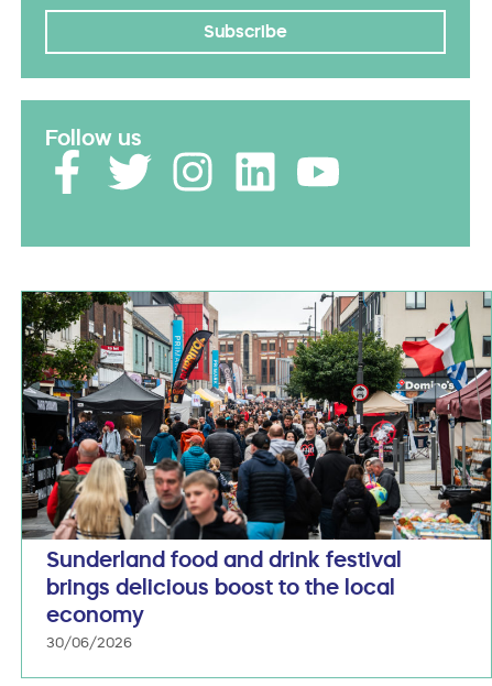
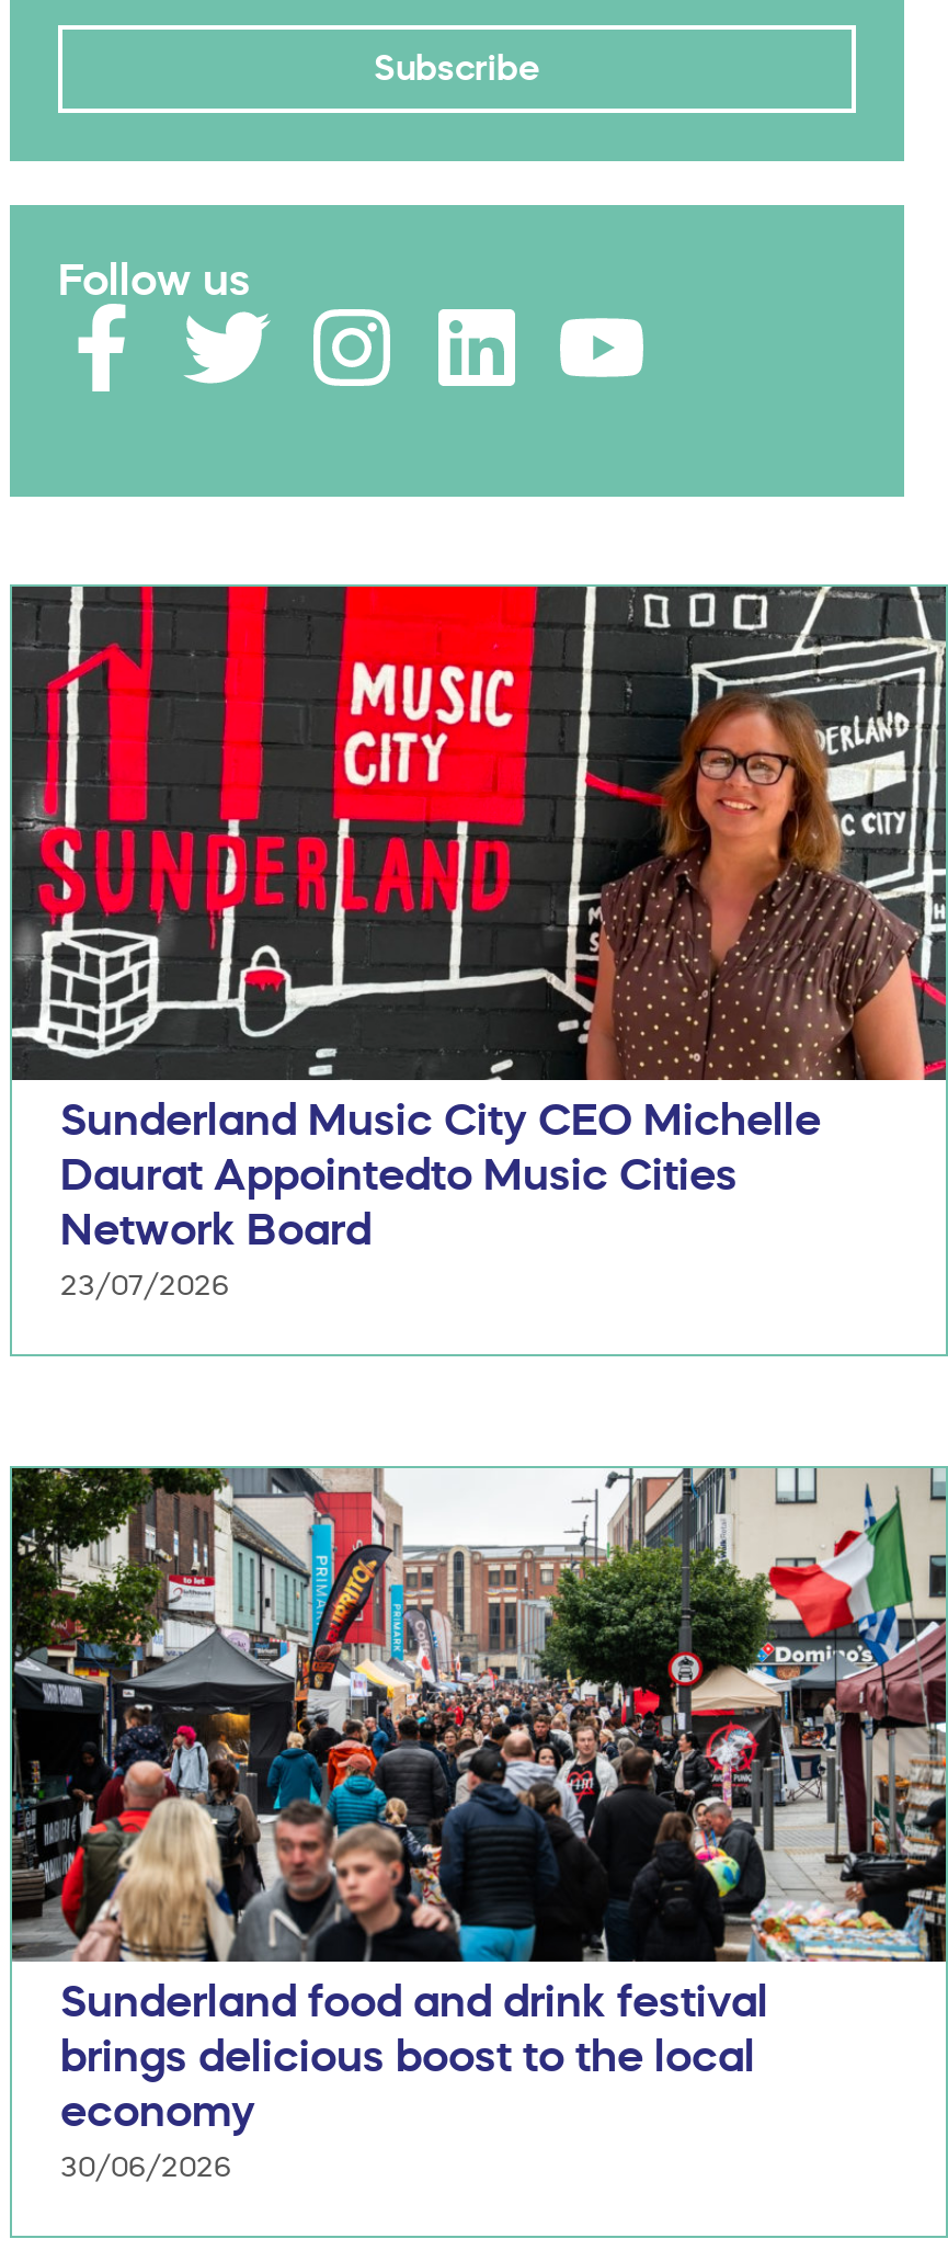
+ [image]
+ Sunderland Music City CEO Michelle
+ Daurat Appointedto Music Cities
+ Network Board
+ 23/07/2026
